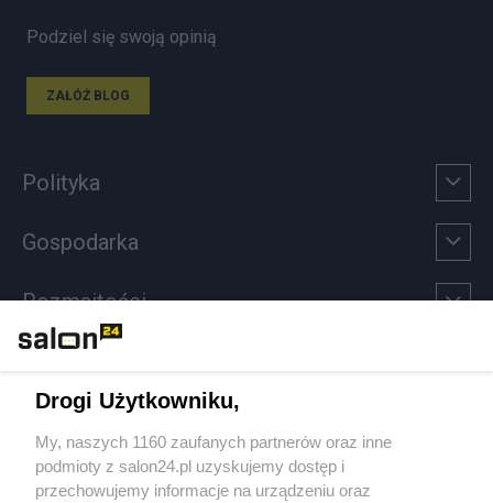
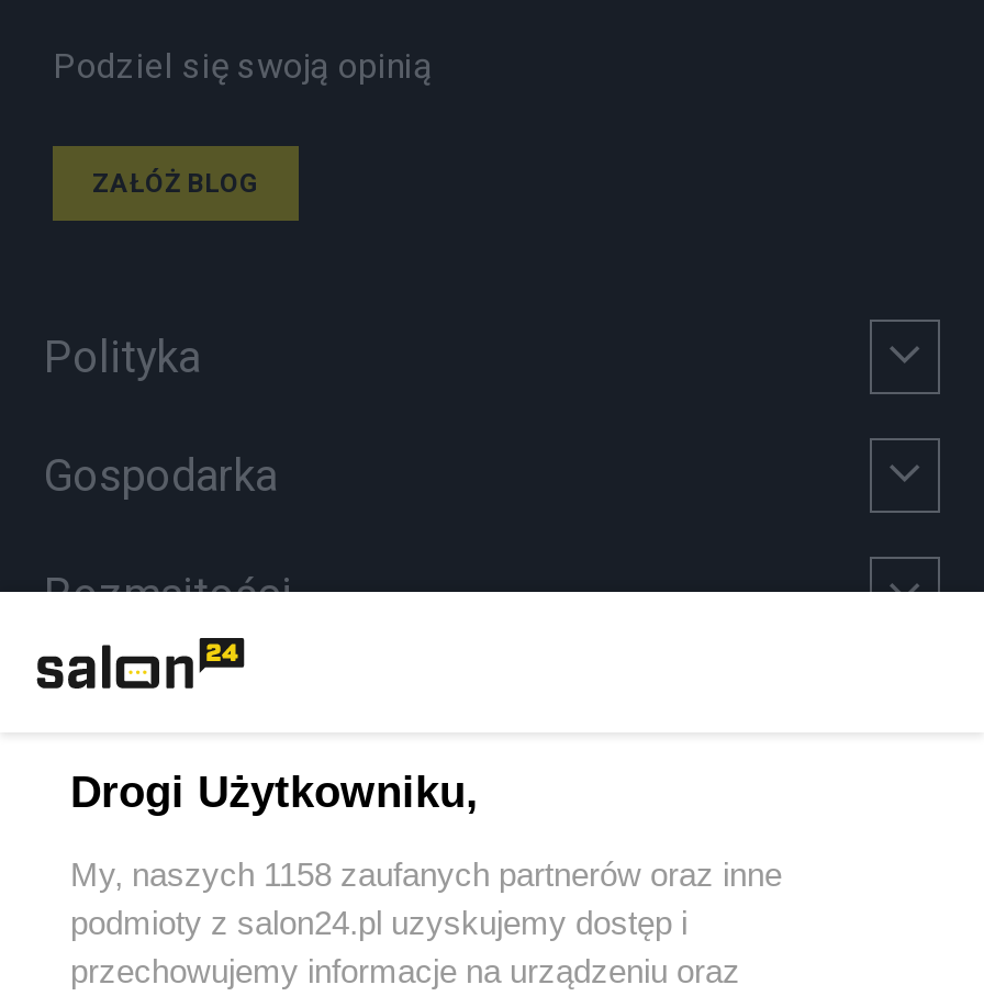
- My, naszych 1160 zaufanych partnerów oraz inne
+ My, naszych 1158 zaufanych partnerów oraz inne
